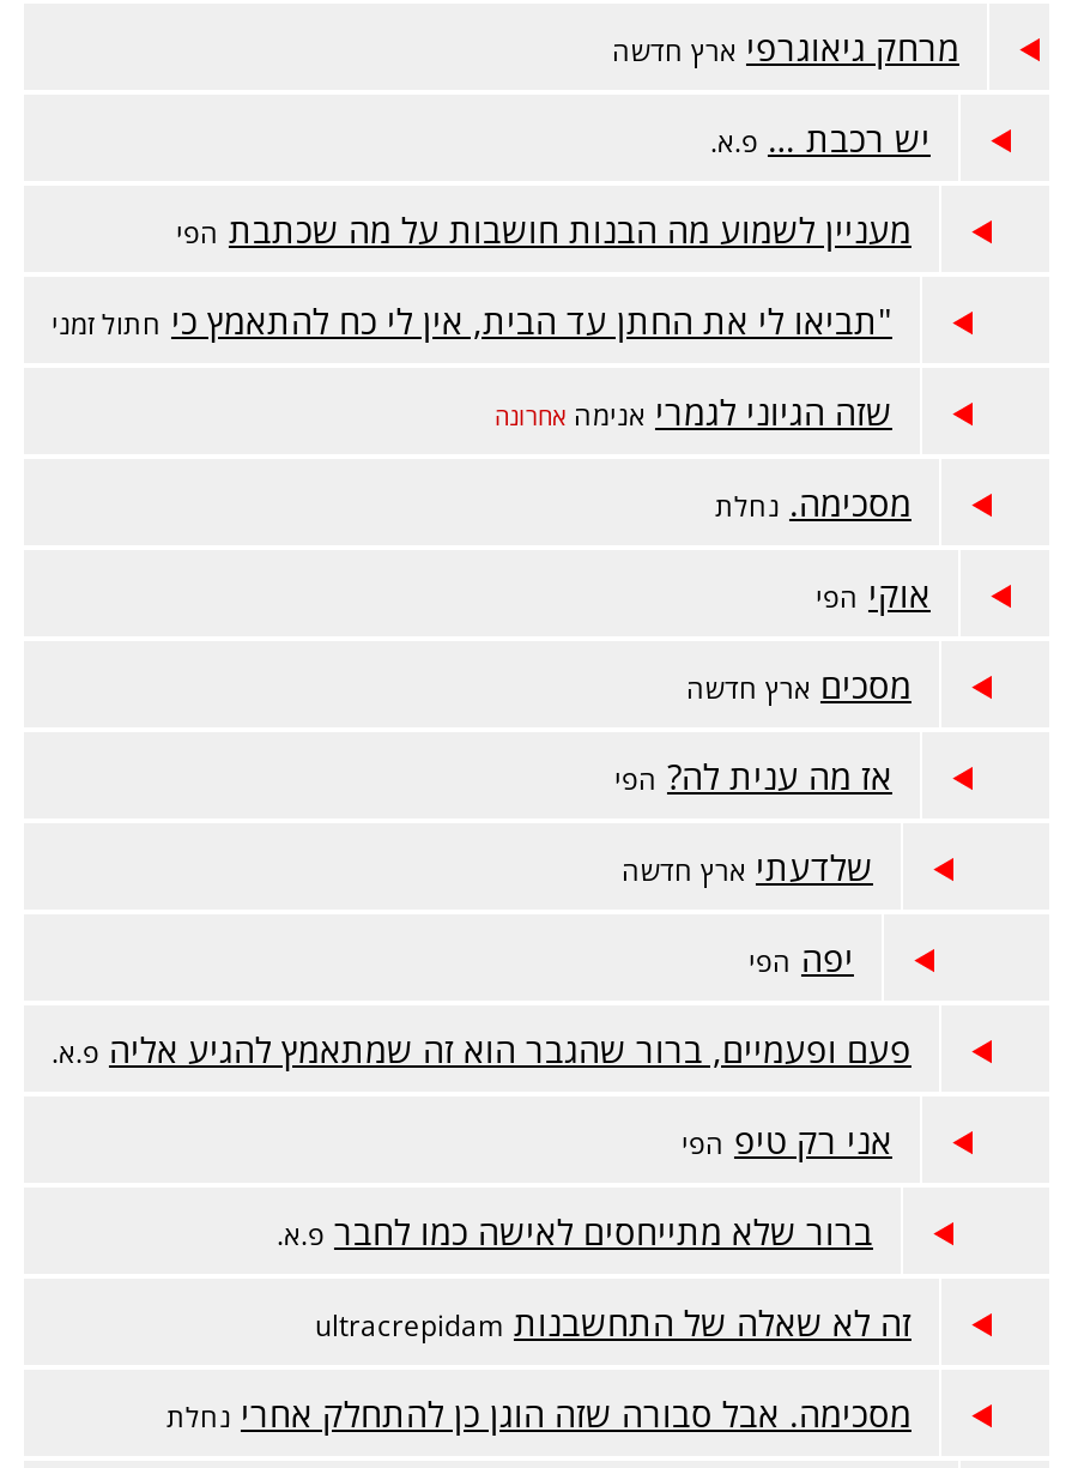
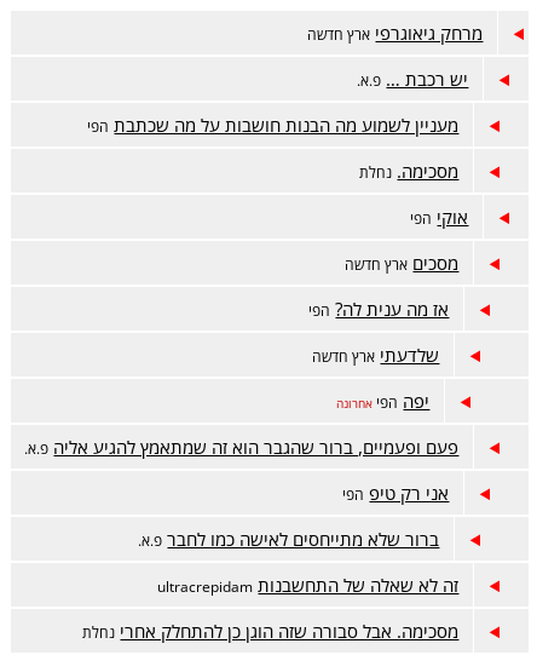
- "תביאו לי את החתן עד הבית, אין לי כח להתאמץ כי חתול זמני
- שזה הגיוני לגמרי אנימה אחרונה

- יפה הפי
+ יפה הפי אחרונה
